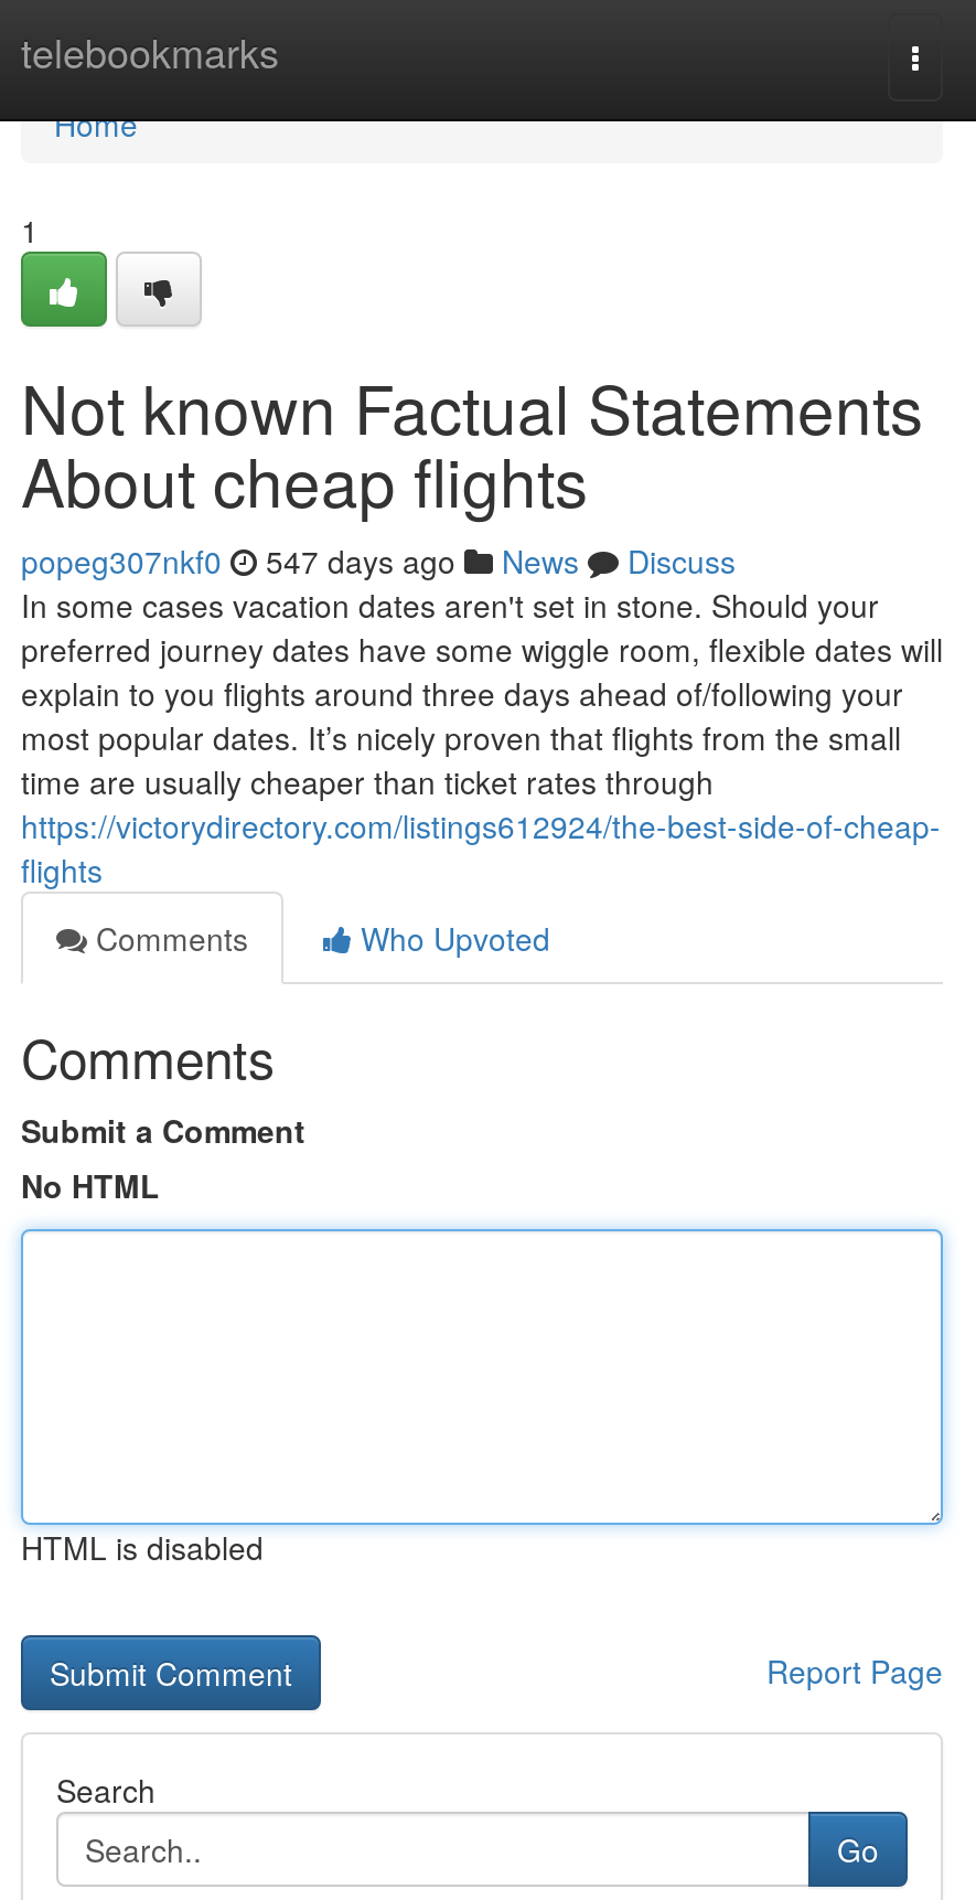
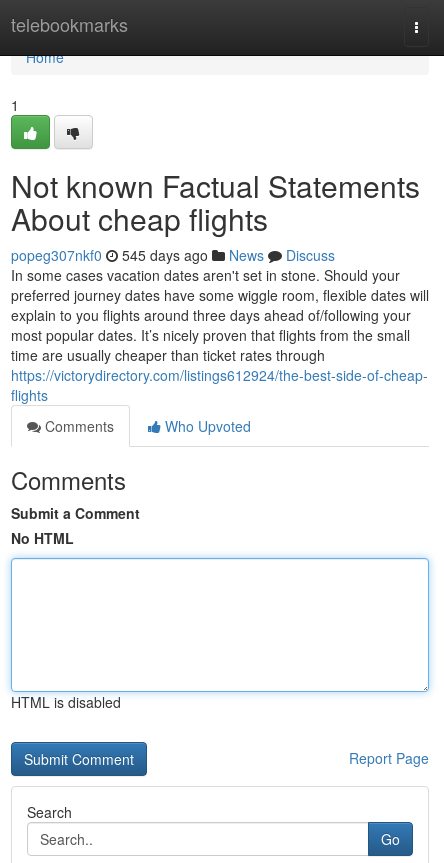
- popeg307nkf0 547 days ago News Discuss
+ popeg307nkf0 545 days ago News Discuss
